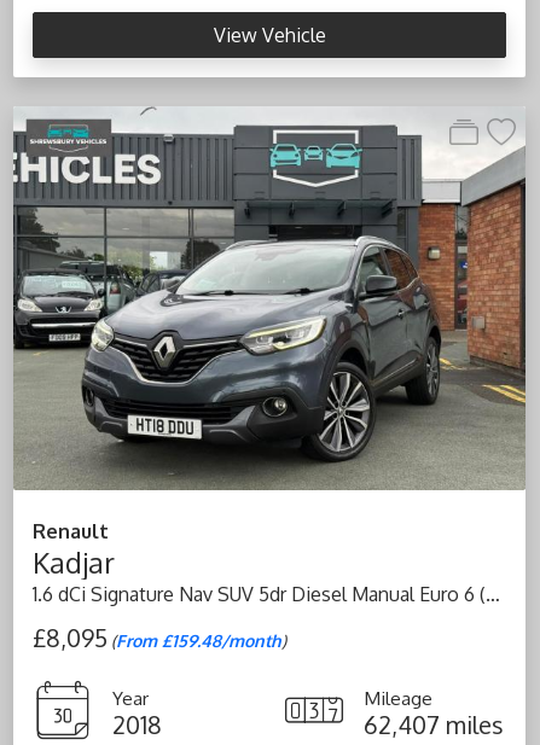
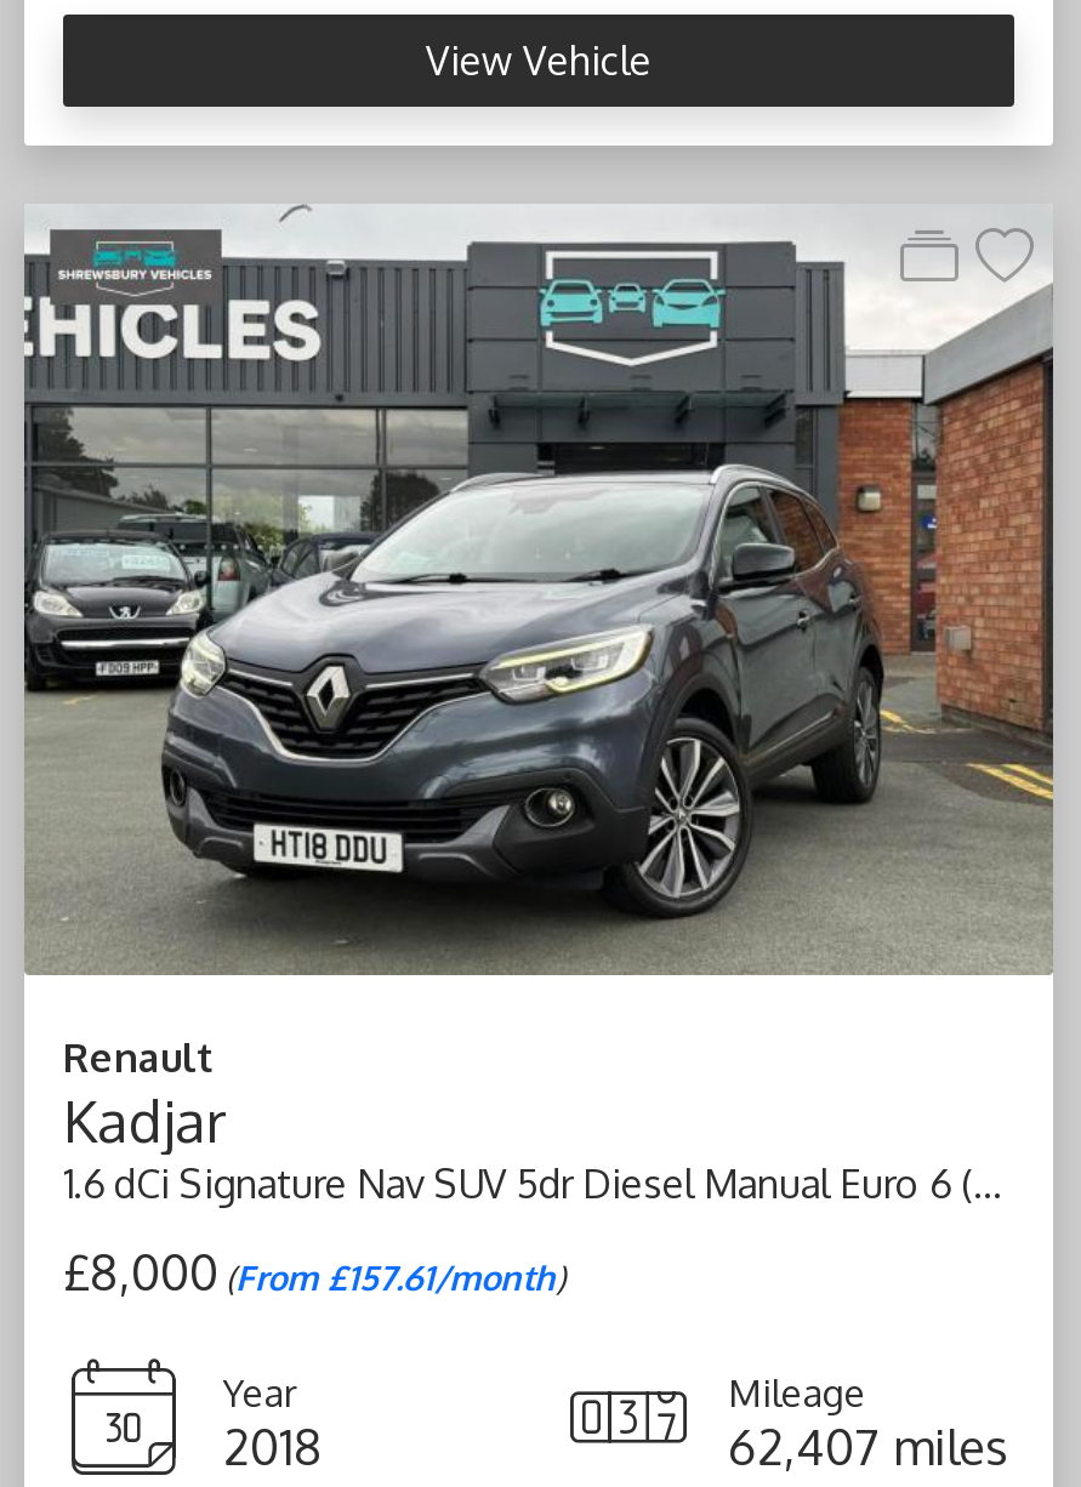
- £8,095 (From £159.48/month)
+ £8,000 (From £157.61/month)
